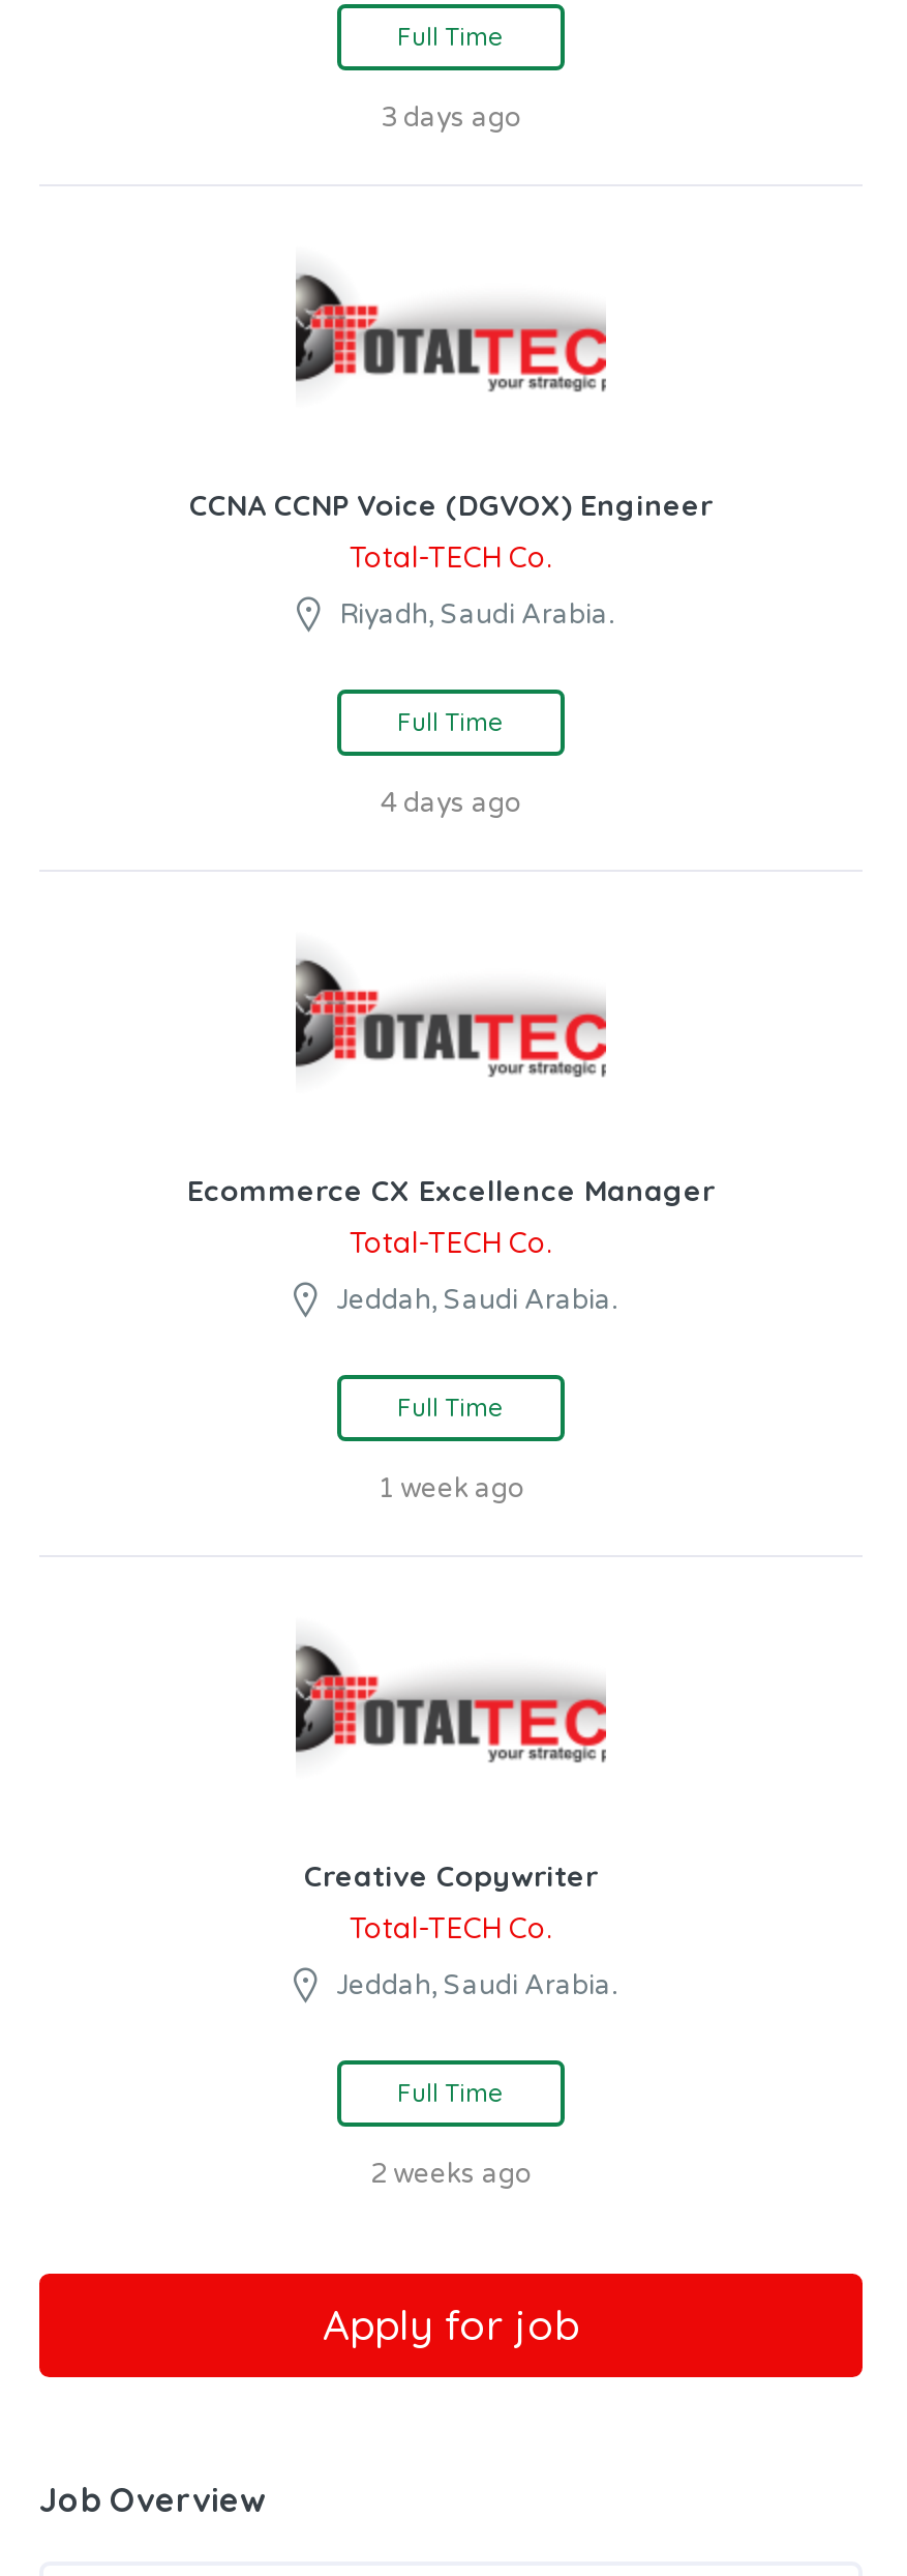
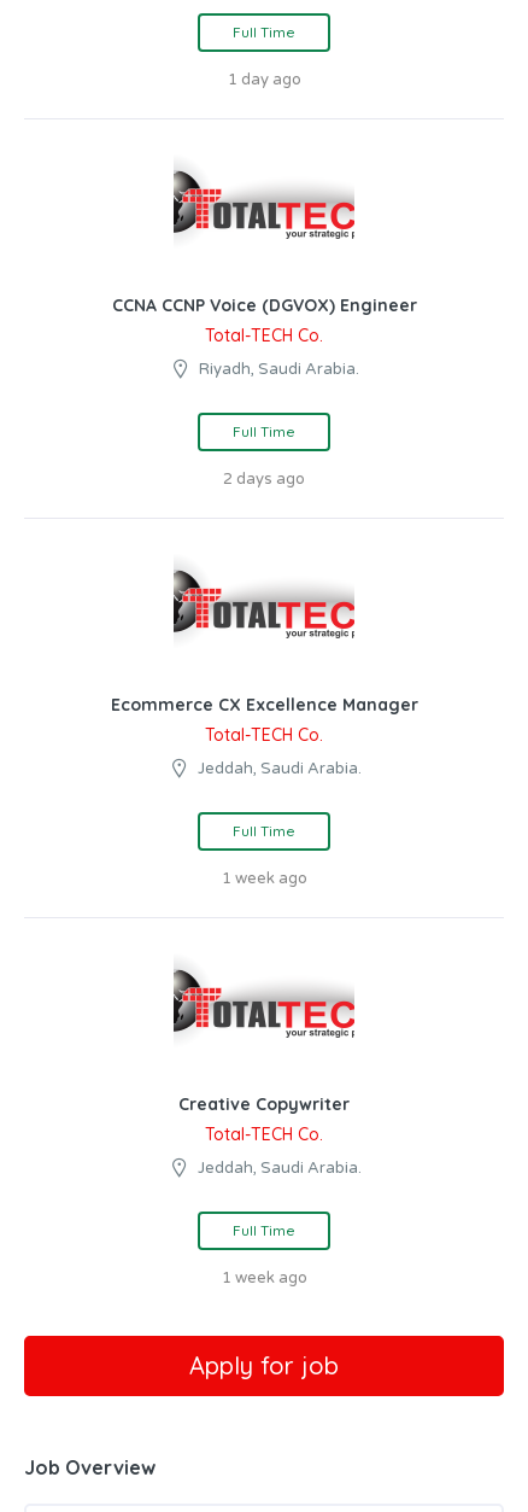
- 3 days ago
+ 1 day ago

- 4 days ago
+ 2 days ago

- 2 weeks ago
+ 1 week ago
